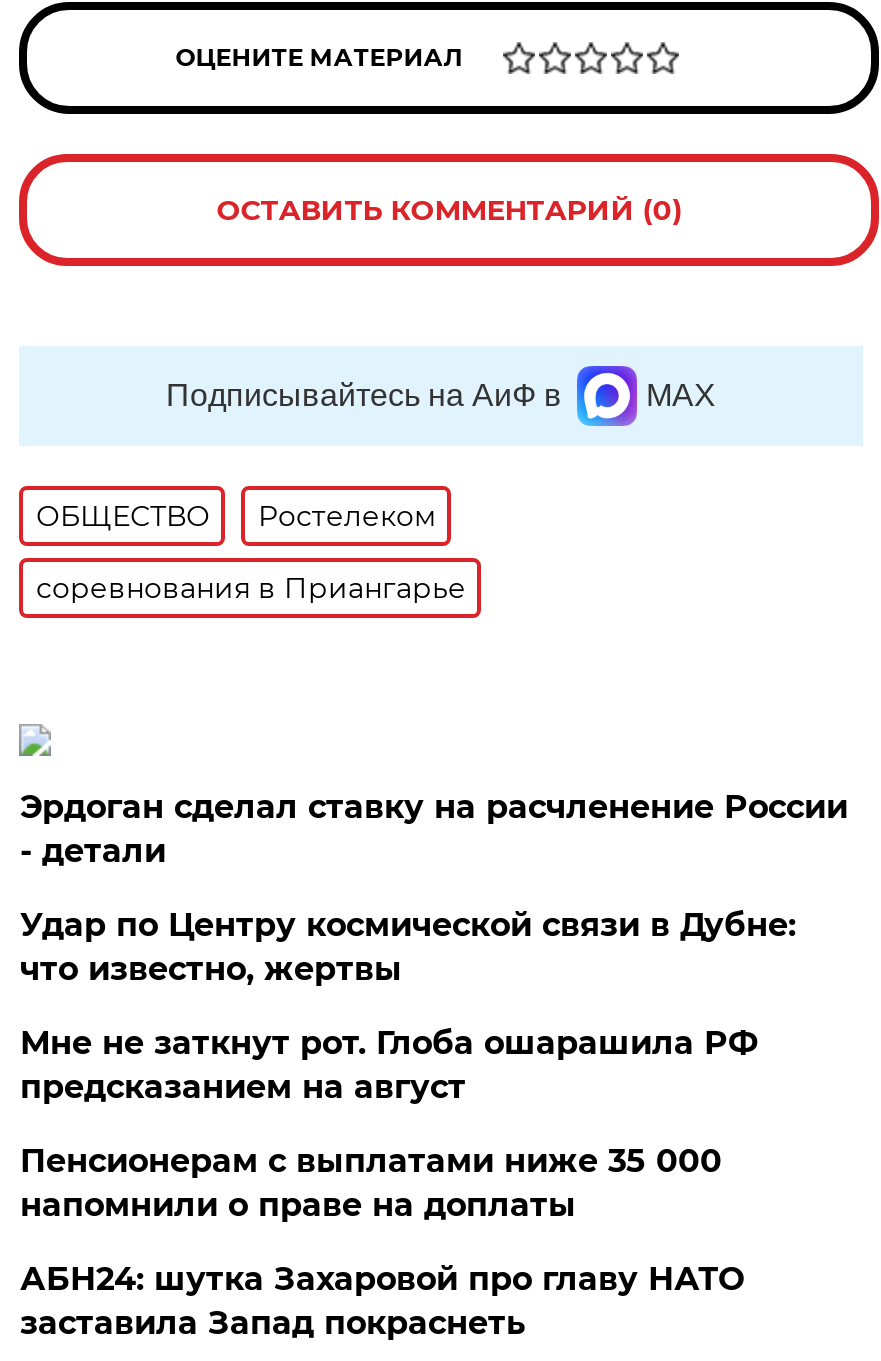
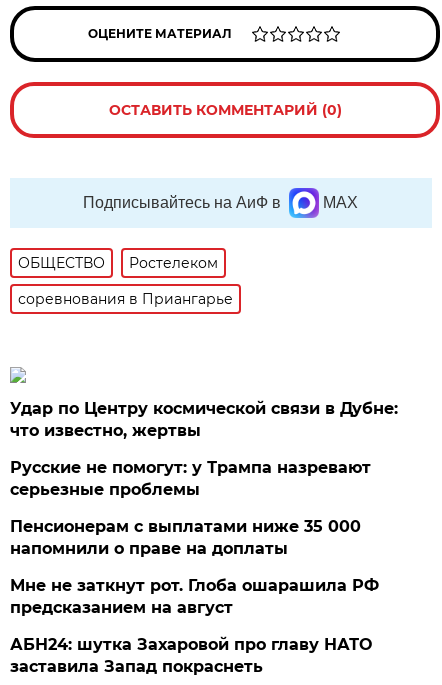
- Эрдоган сделал ставку на расчленение России
- - детали

moved up: Удар по Центру космической связи в Дубне: | что известно, жертвы

+ Русские не помогут: у Трампа назревают
+ серьезные проблемы

moved down: Мне не заткнут рот. Глоба ошарашила РФ | предсказанием на август

moved up: Пенсионерам с выплатами ниже 35 000 | напомнили о праве на доплаты
